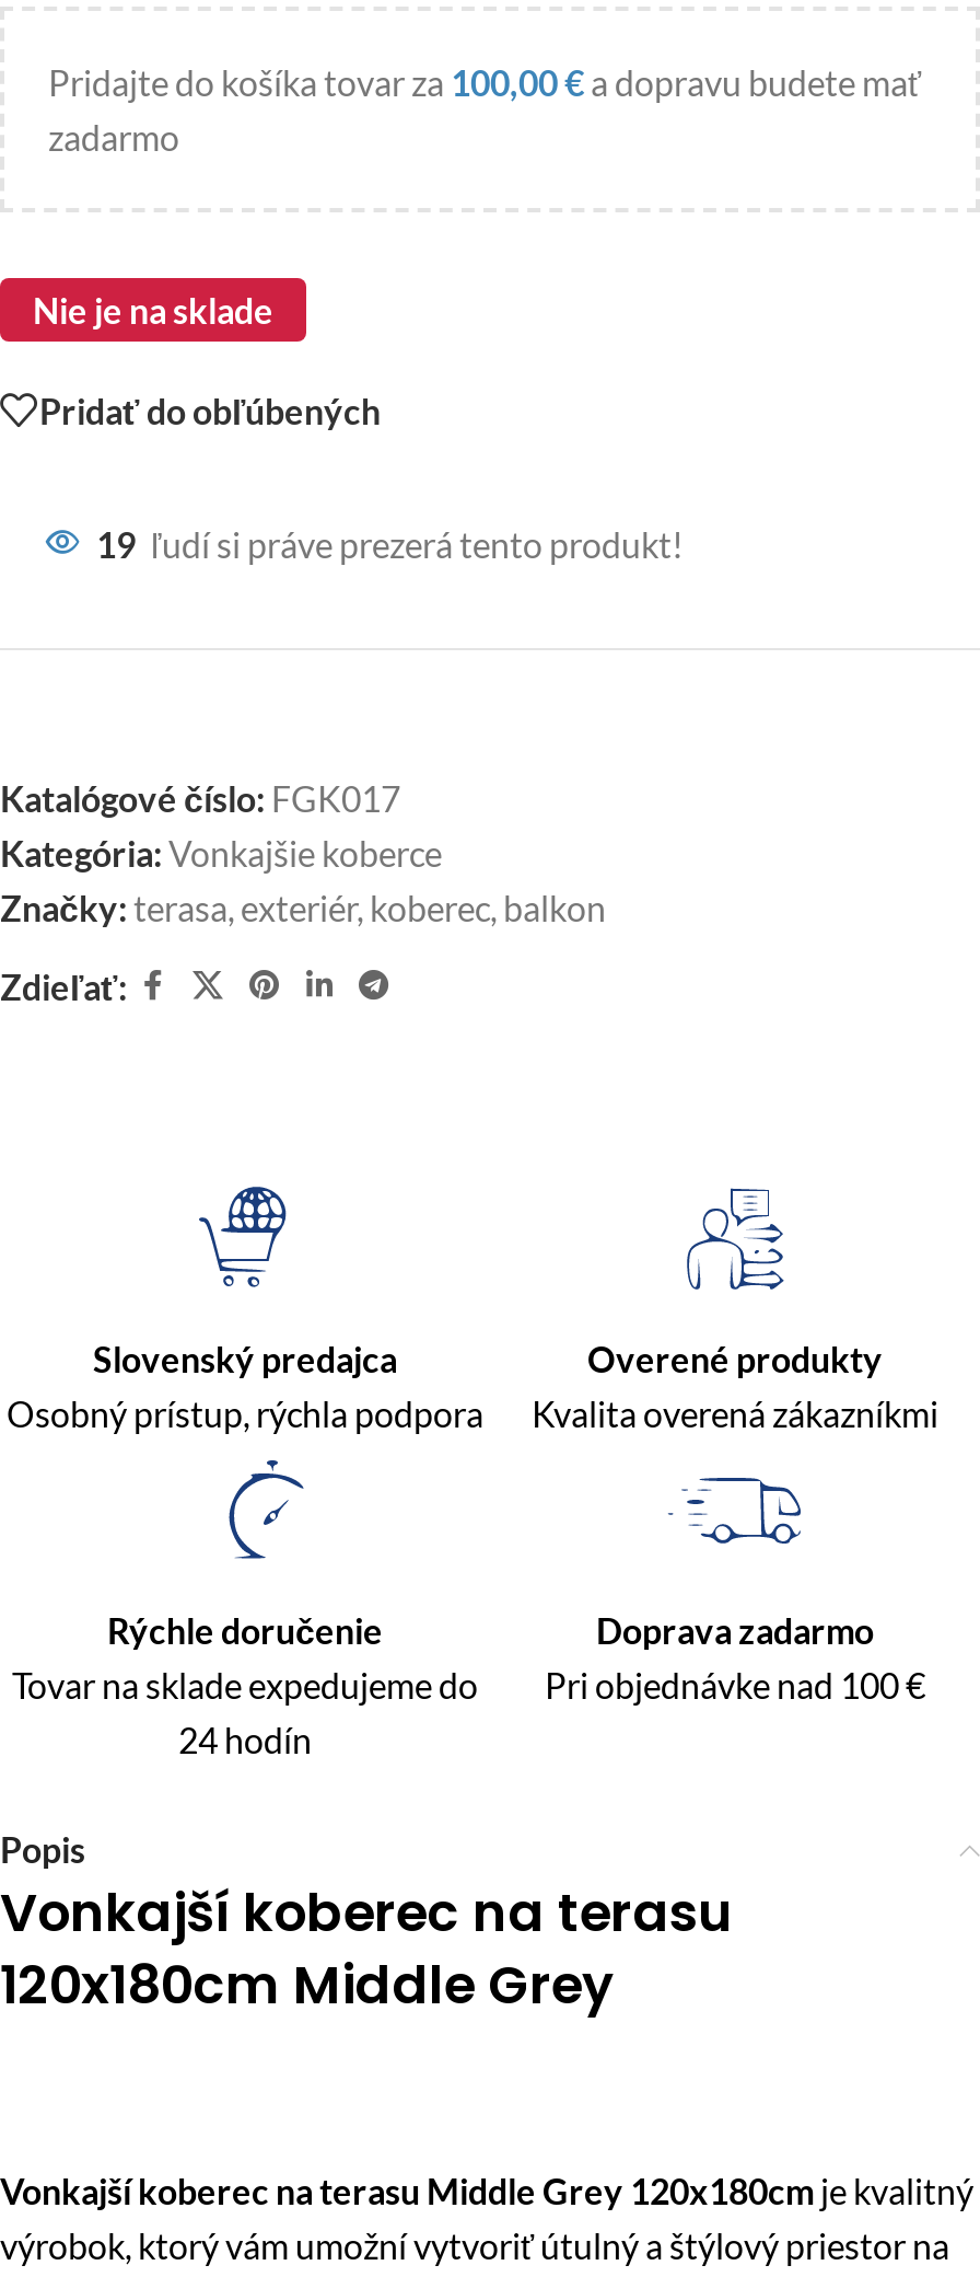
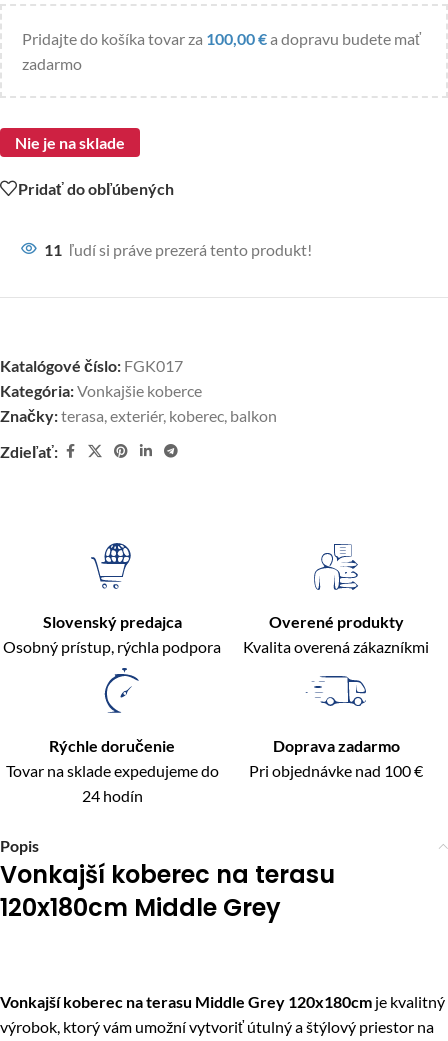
- 19 ľudí si práve prezerá tento produkt!
+ 11 ľudí si práve prezerá tento produkt!
